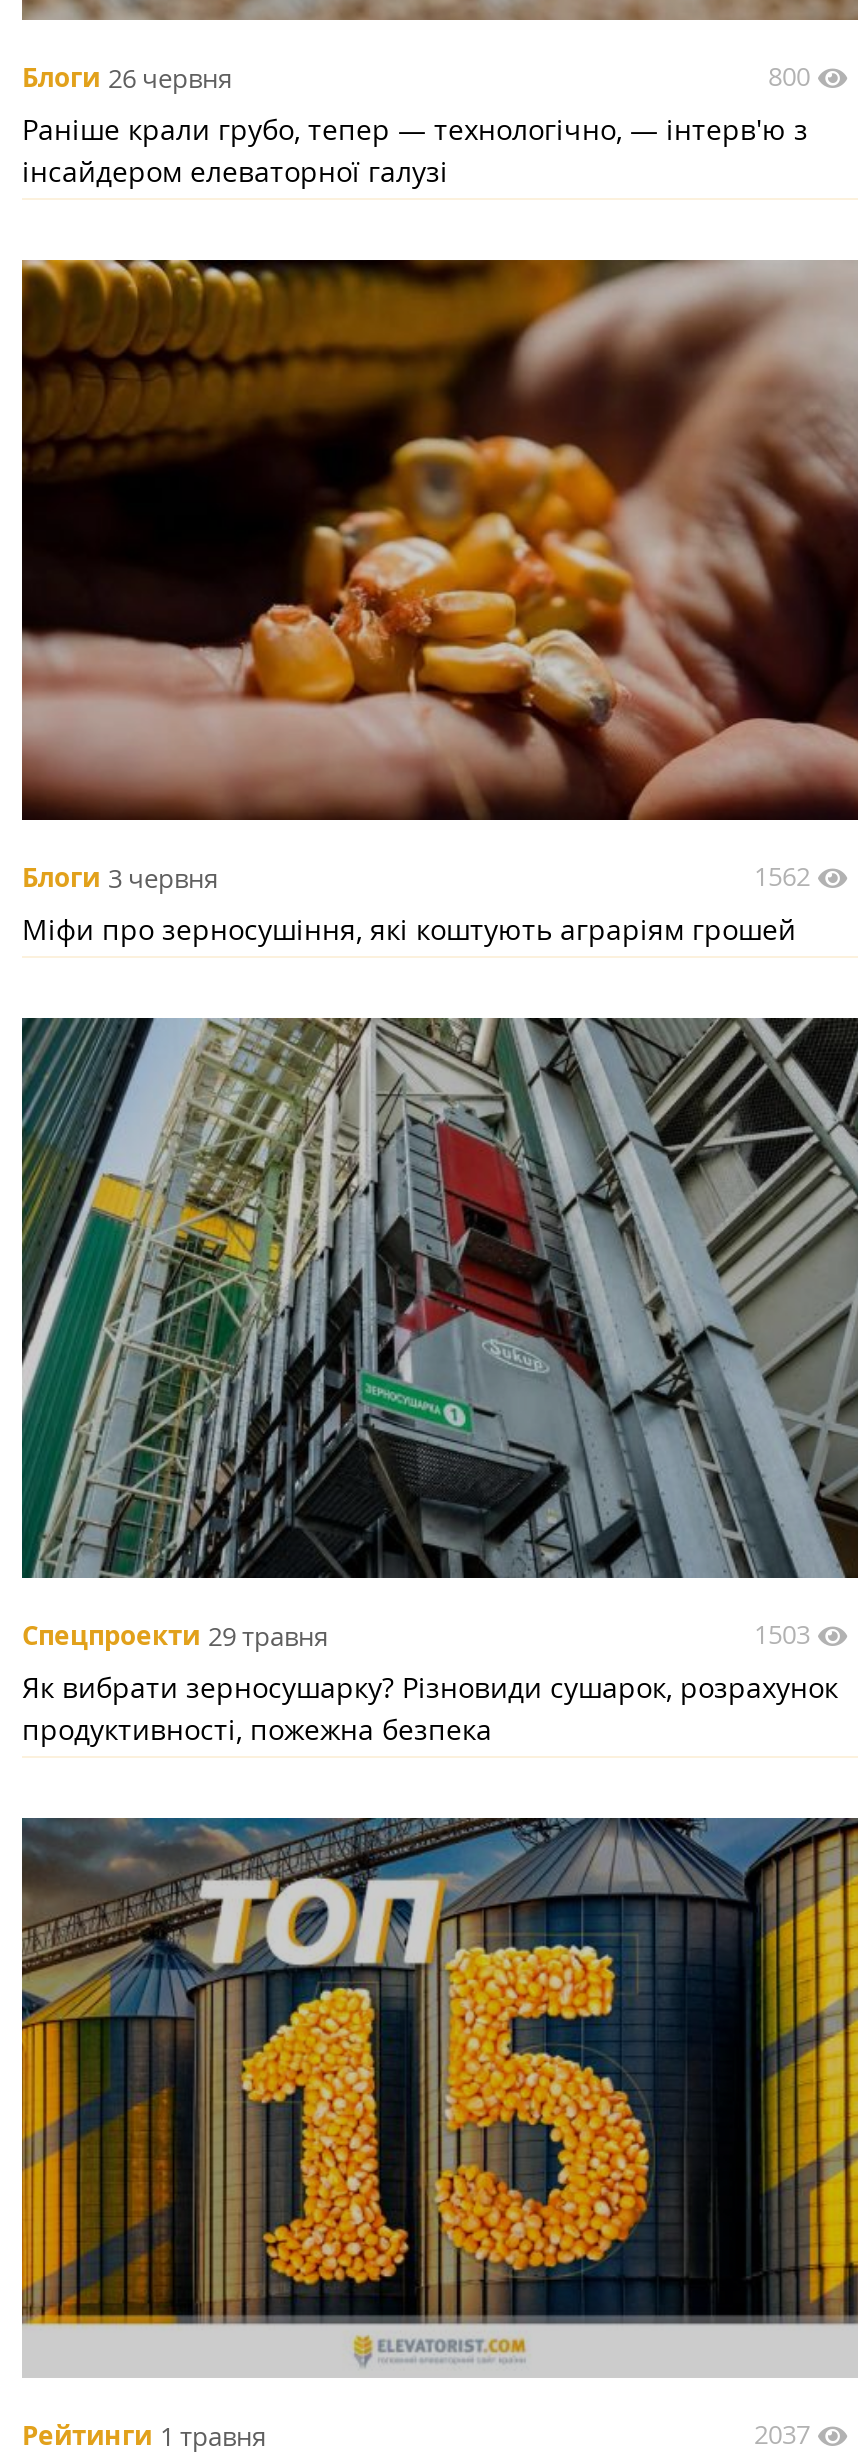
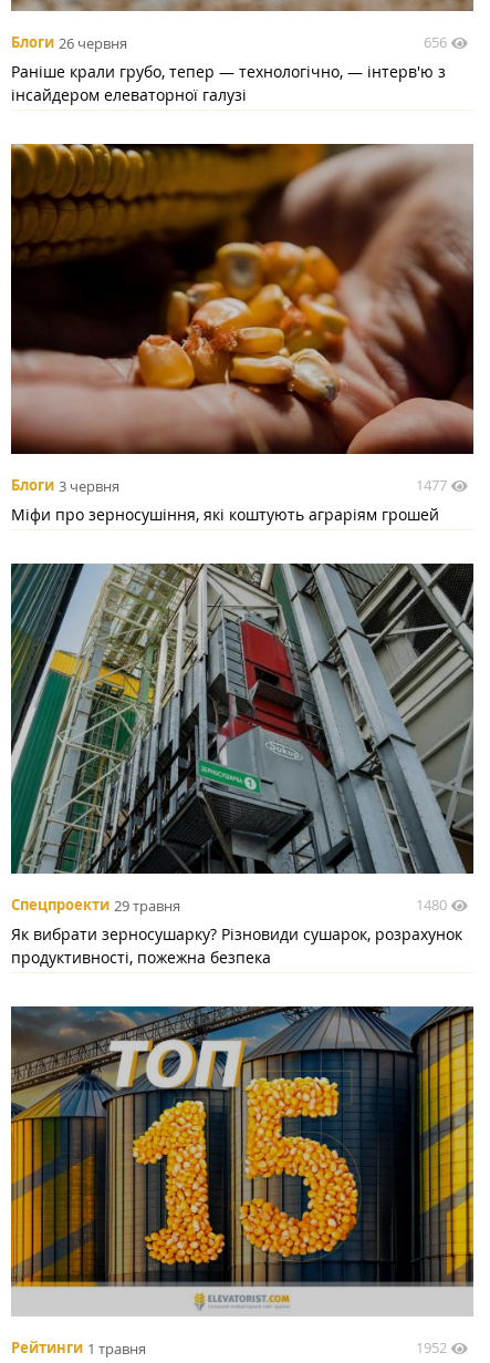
- 800
+ 656

- 1562
+ 1477

- 1503
+ 1480

- 2037
+ 1952
